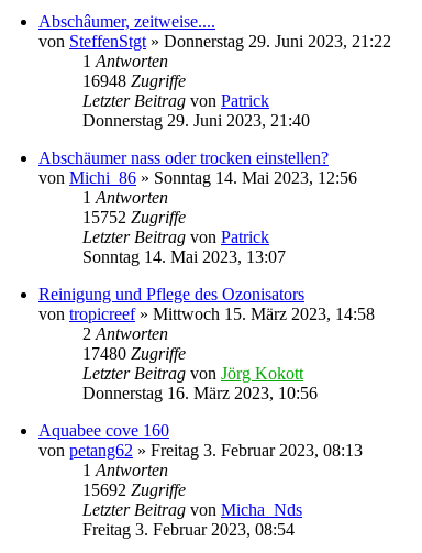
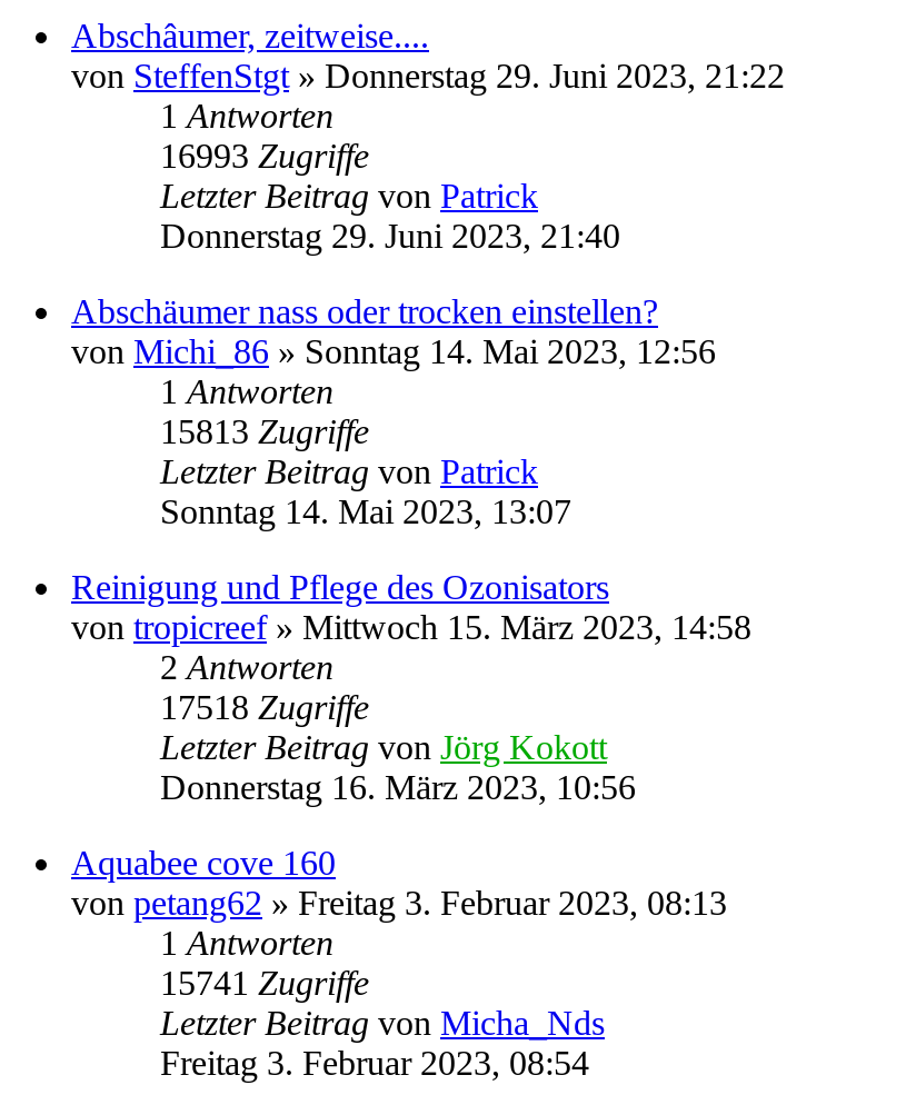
- 16948 Zugriffe
+ 16993 Zugriffe

- 15752 Zugriffe
+ 15813 Zugriffe

- 17480 Zugriffe
+ 17518 Zugriffe

- 15692 Zugriffe
+ 15741 Zugriffe
